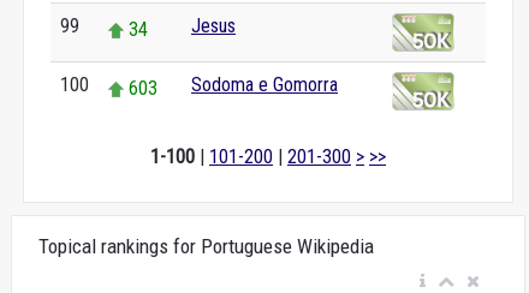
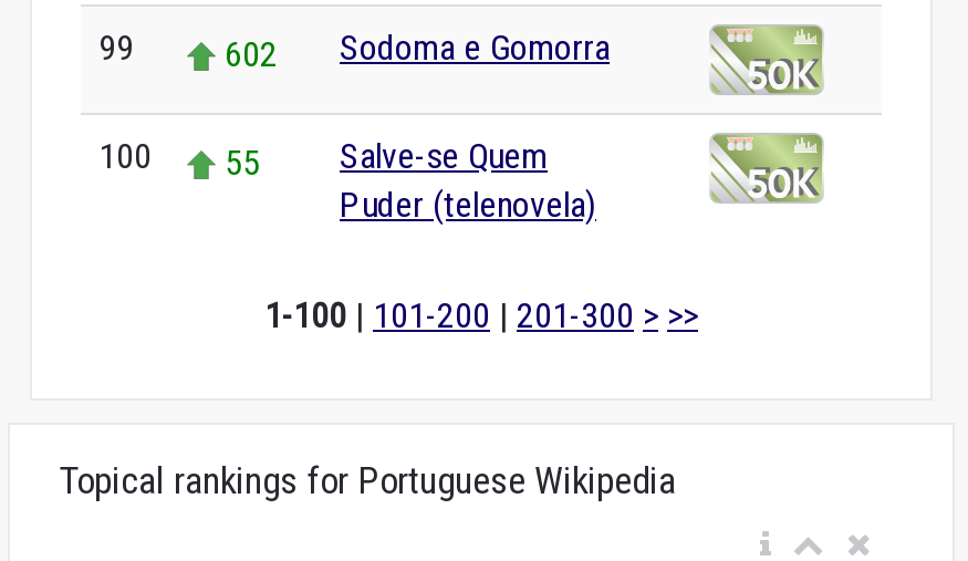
- 34
- Jesus
+ 602

- 603
+ 55
+ Salve-se Quem
+ Puder (telenovela)

moved up: Sodoma e Gomorra
